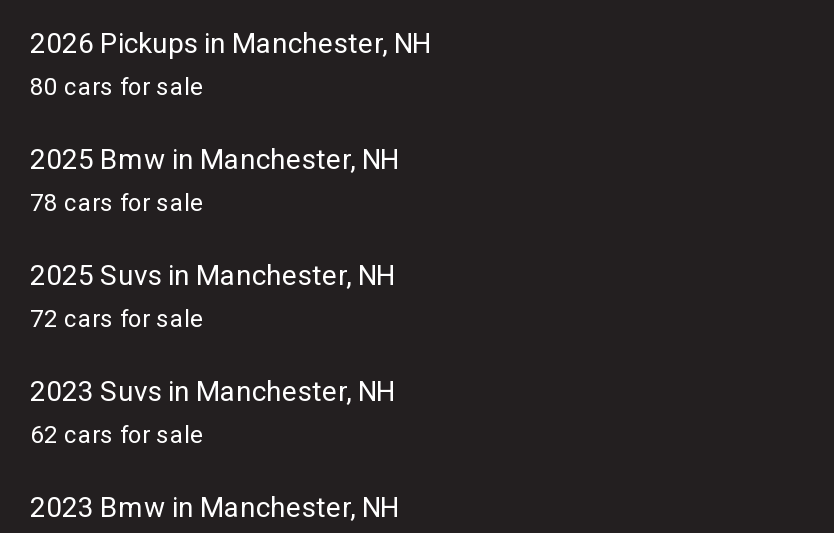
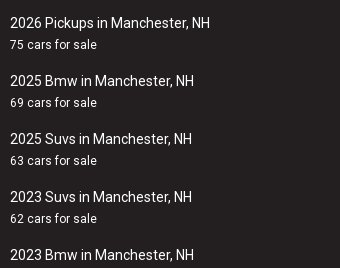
- 80 cars for sale
+ 75 cars for sale

- 78 cars for sale
+ 69 cars for sale

- 72 cars for sale
+ 63 cars for sale
